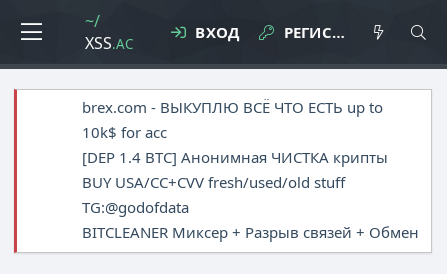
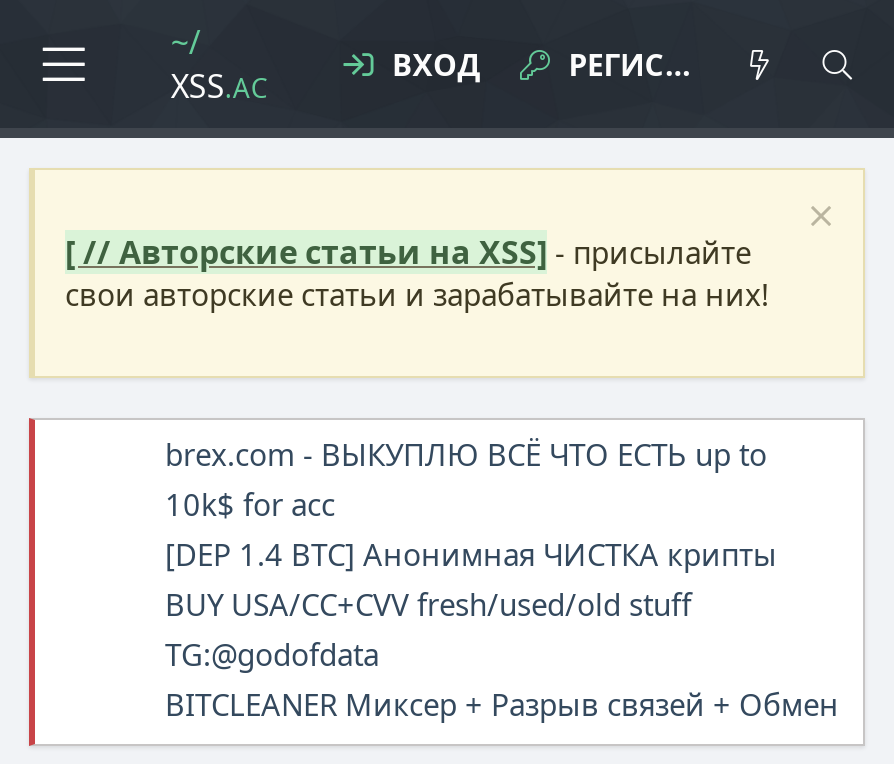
+ [image]
+ [ // Авторские статьи на XSS] - присылайте
+ свои авторские статьи и зарабатывайте на них!
